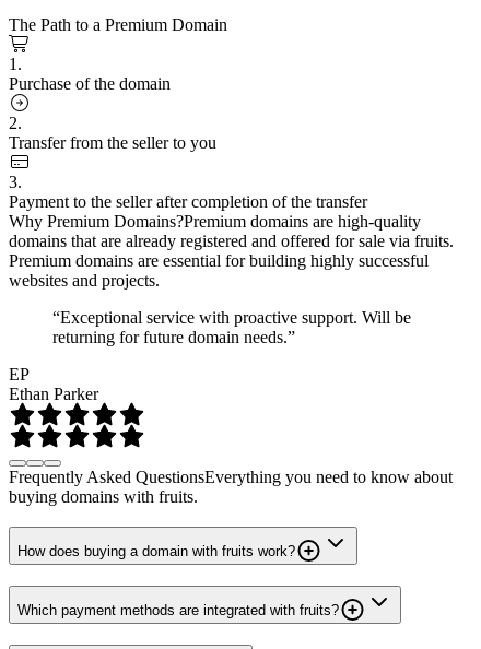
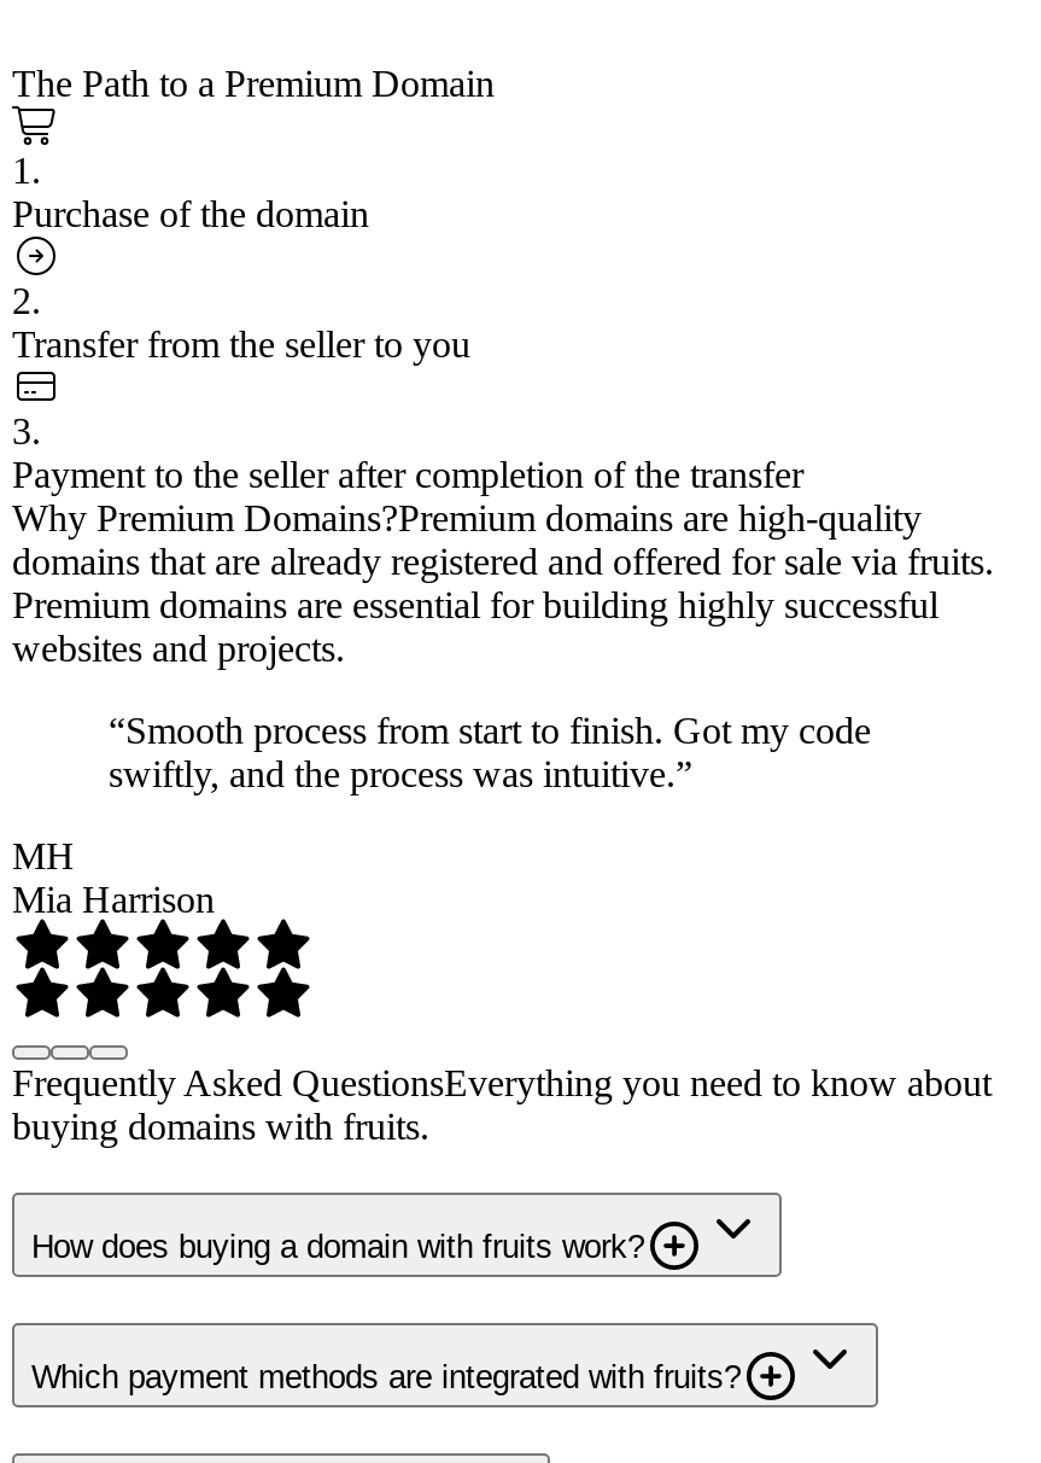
- “Exceptional service with proactive support. Will be
- returning for future domain needs.”
+ “Smooth process from start to finish. Got my code
+ swiftly, and the process was intuitive.”

- EP
- Ethan Parker
+ MH
+ Mia Harrison
